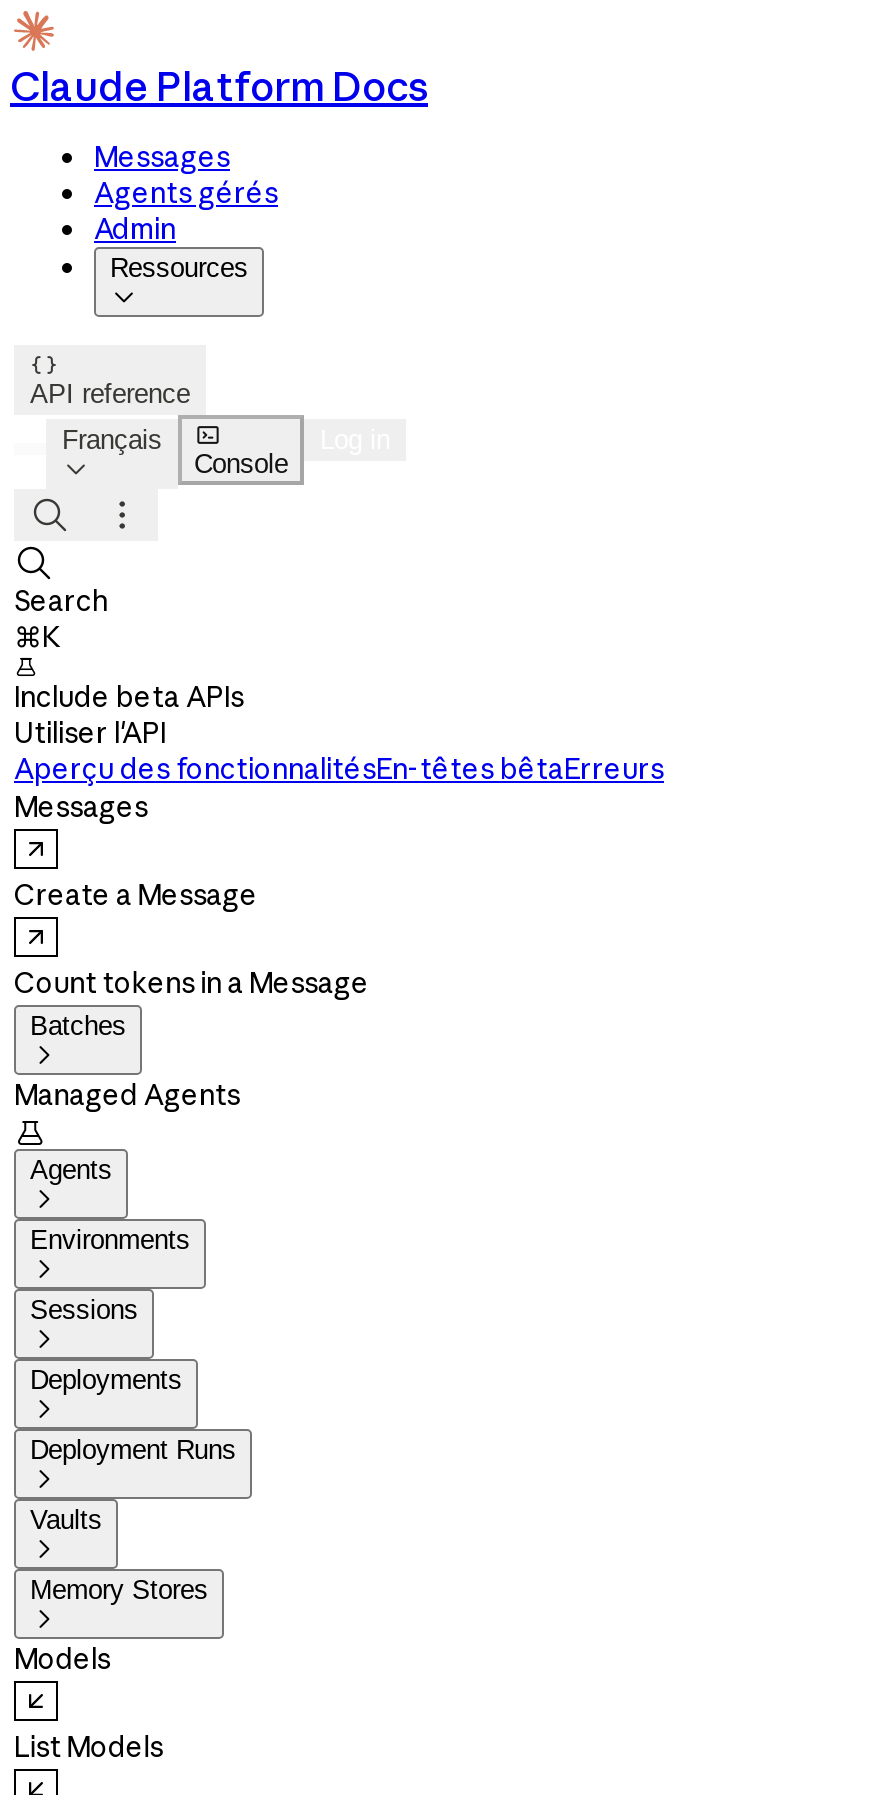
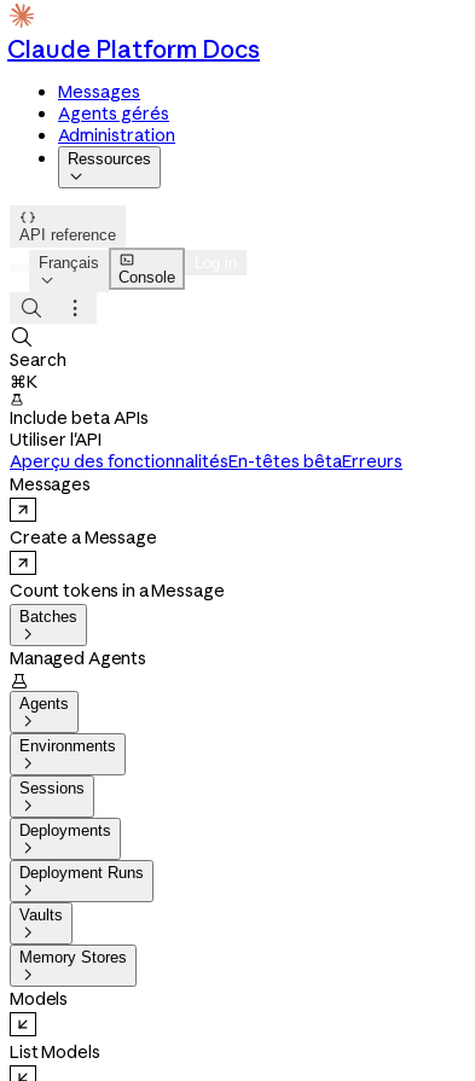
- Admin
+ Administration
